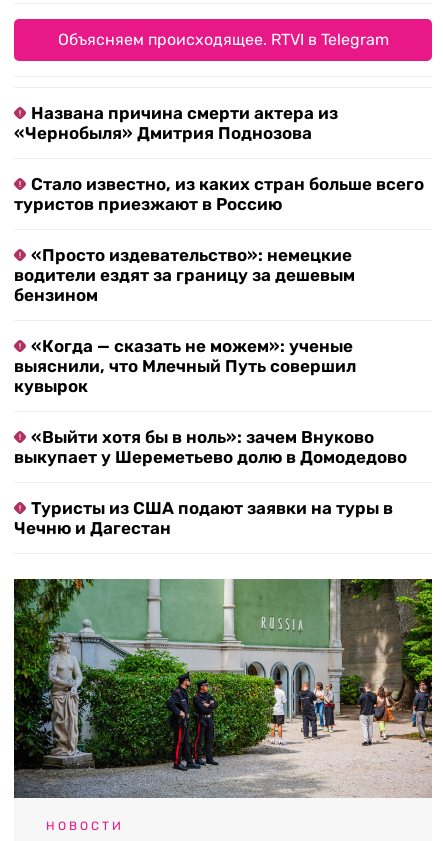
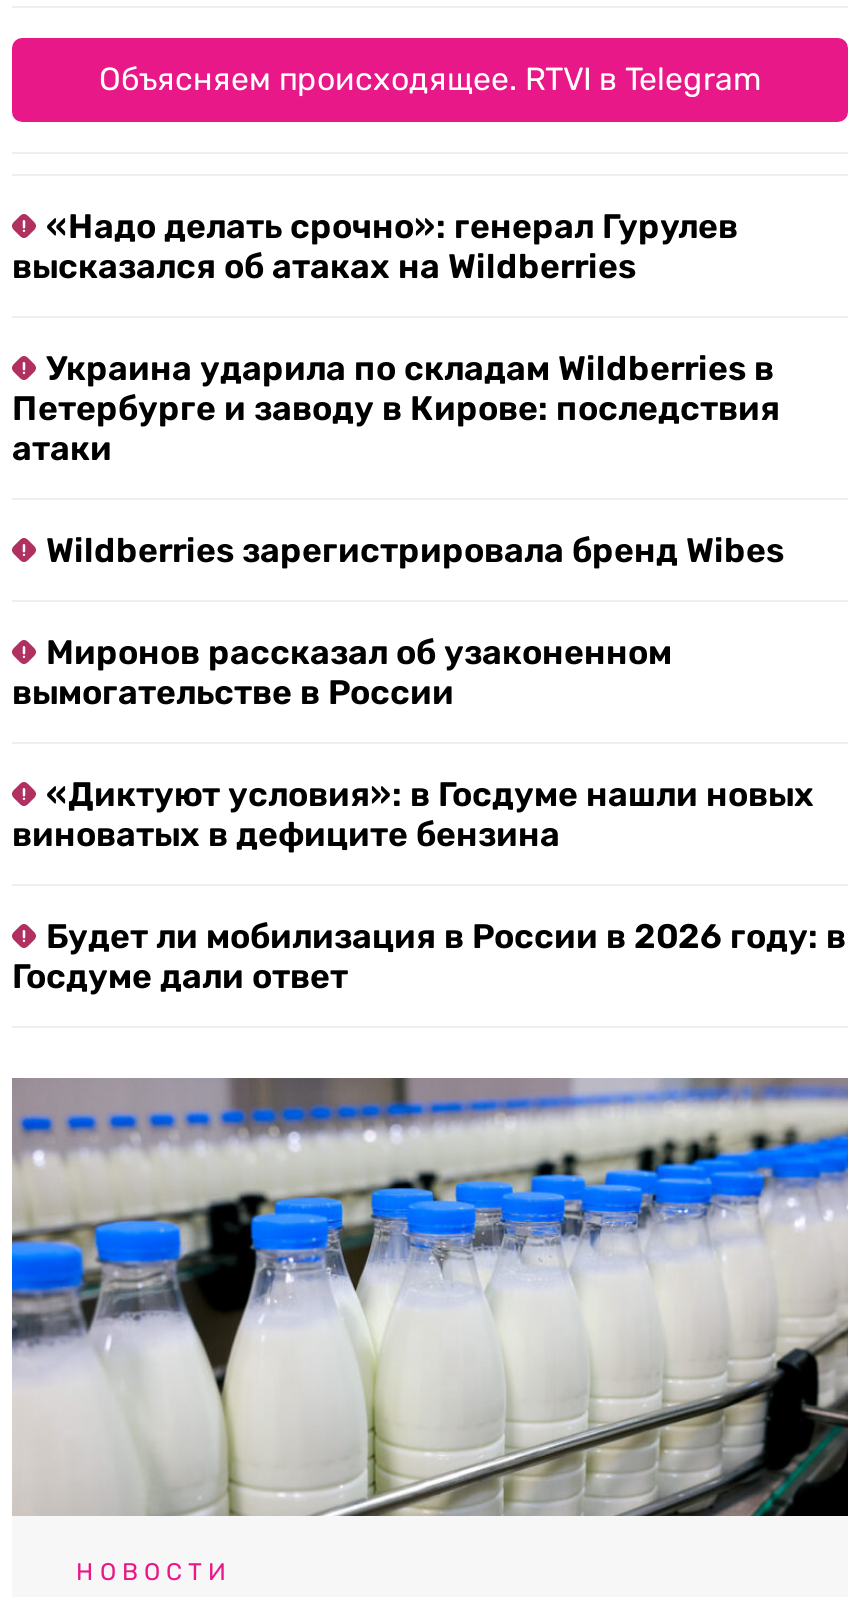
- Названа причина смерти актера из
- «Чернобыля» Дмитрия Поднозова
+ «Надо делать срочно»: генерал Гурулев
+ высказался об атаках на Wildberries

- Стало известно, из каких стран больше всего
- туристов приезжают в Россию
+ Украина ударила по складам Wildberries в
+ Петербурге и заводу в Кирове: последствия
+ атаки

- «Просто издевательство»: немецкие
- водители ездят за границу за дешевым
- бензином
+ Wildberries зарегистрировала бренд Wibes

- «Когда — сказать не можем»: ученые
- выяснили, что Млечный Путь совершил
- кувырок
+ Миронов рассказал об узаконенном
+ вымогательстве в России

- «Выйти хотя бы в ноль»: зачем Внуково
- выкупает у Шереметьево долю в Домодедово
+ «Диктуют условия»: в Госдуме нашли новых
+ виноватых в дефиците бензина

- Туристы из США подают заявки на туры в
- Чечню и Дагестан
+ Будет ли мобилизация в России в 2026 году: в
+ Госдуме дали ответ

- [image]
+ [image]
